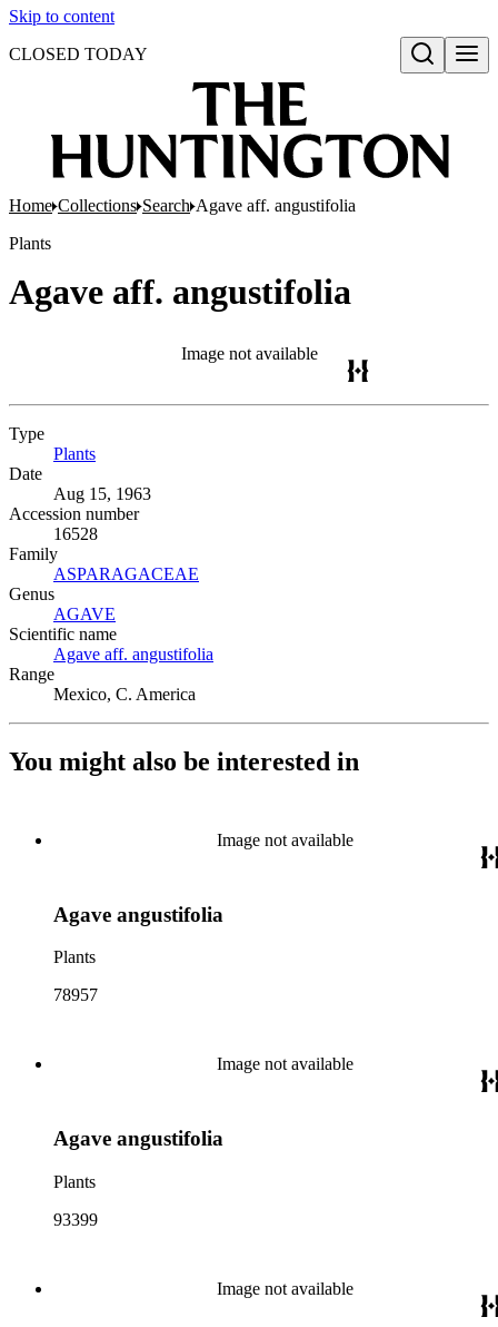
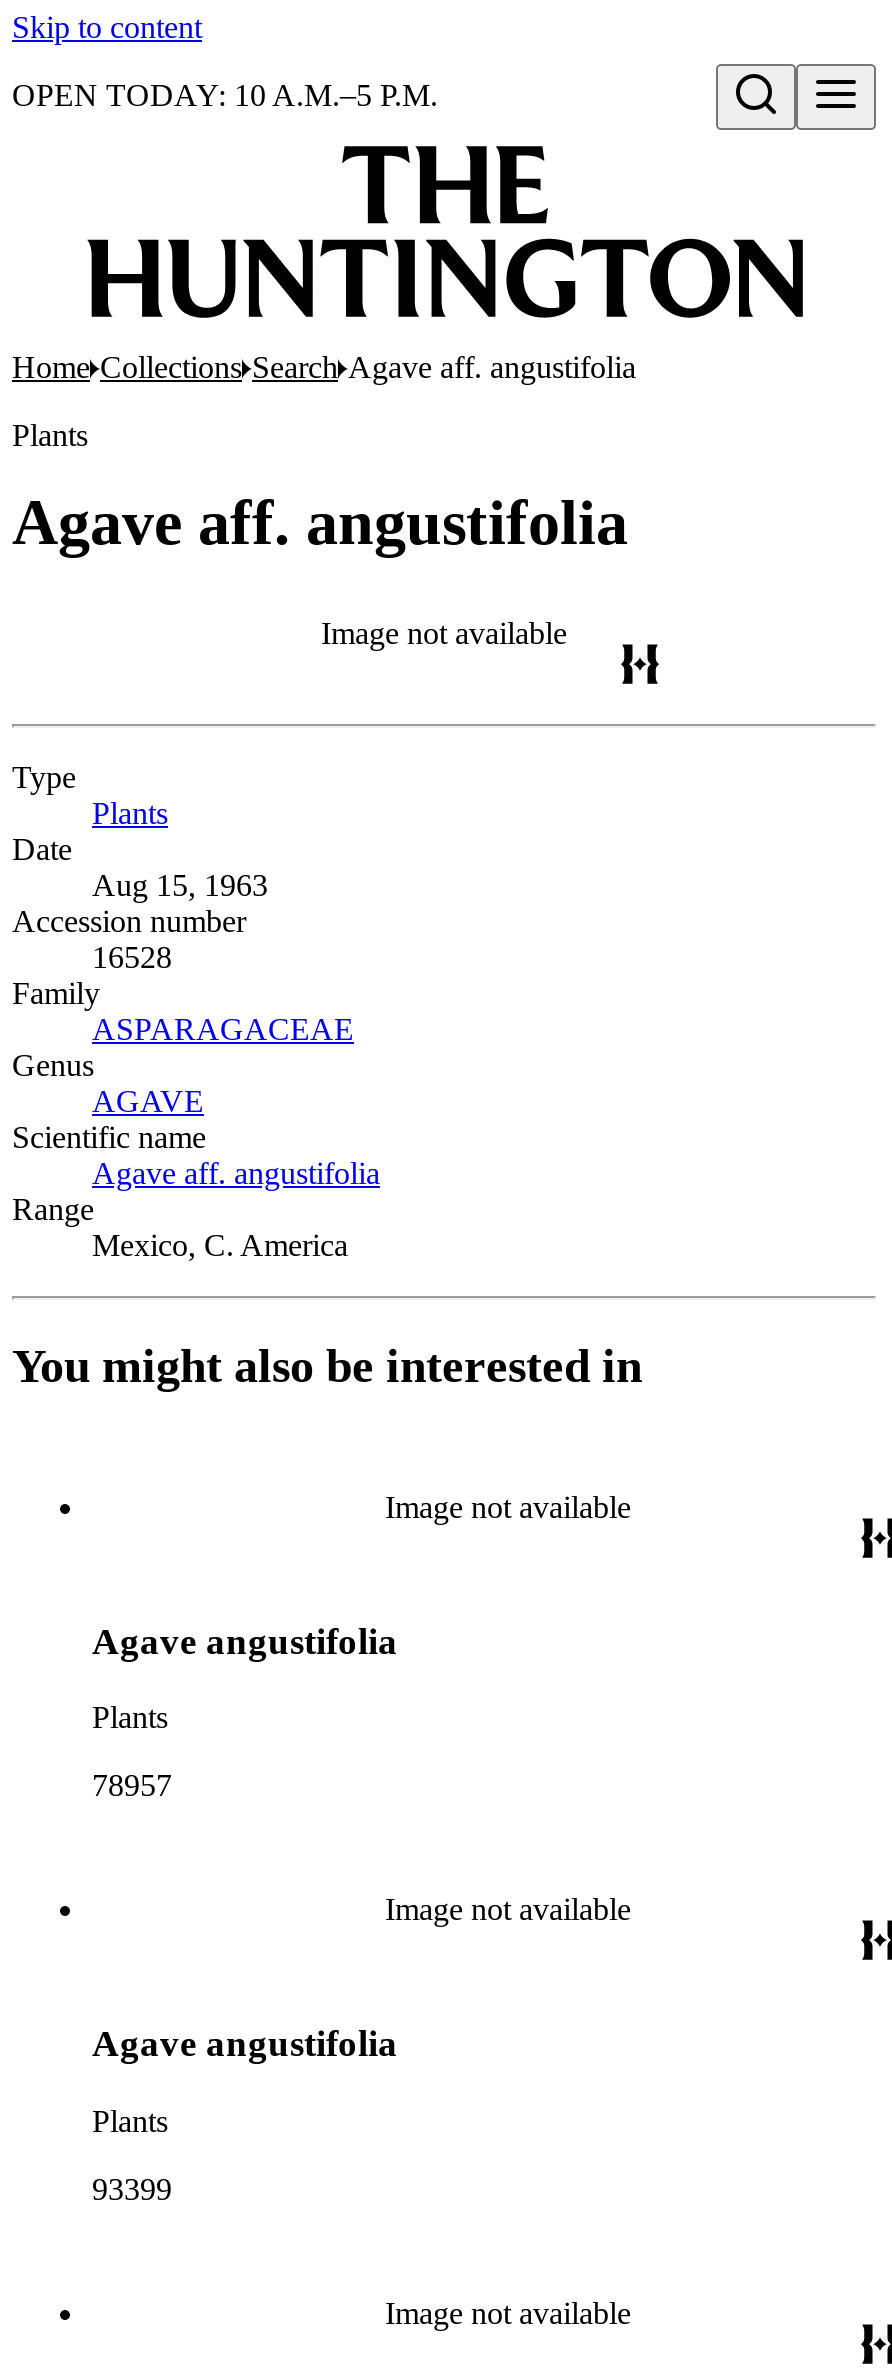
- CLOSED TODAY
+ OPEN TODAY: 10 A.M.–5 P.M.
